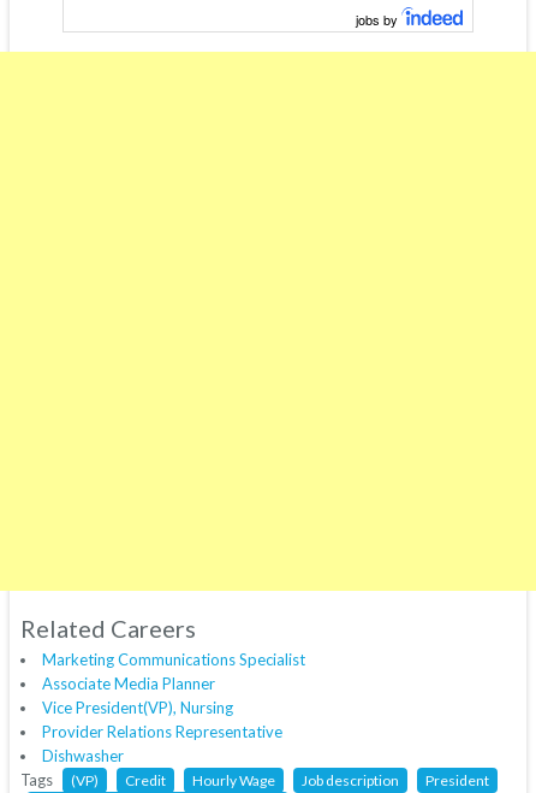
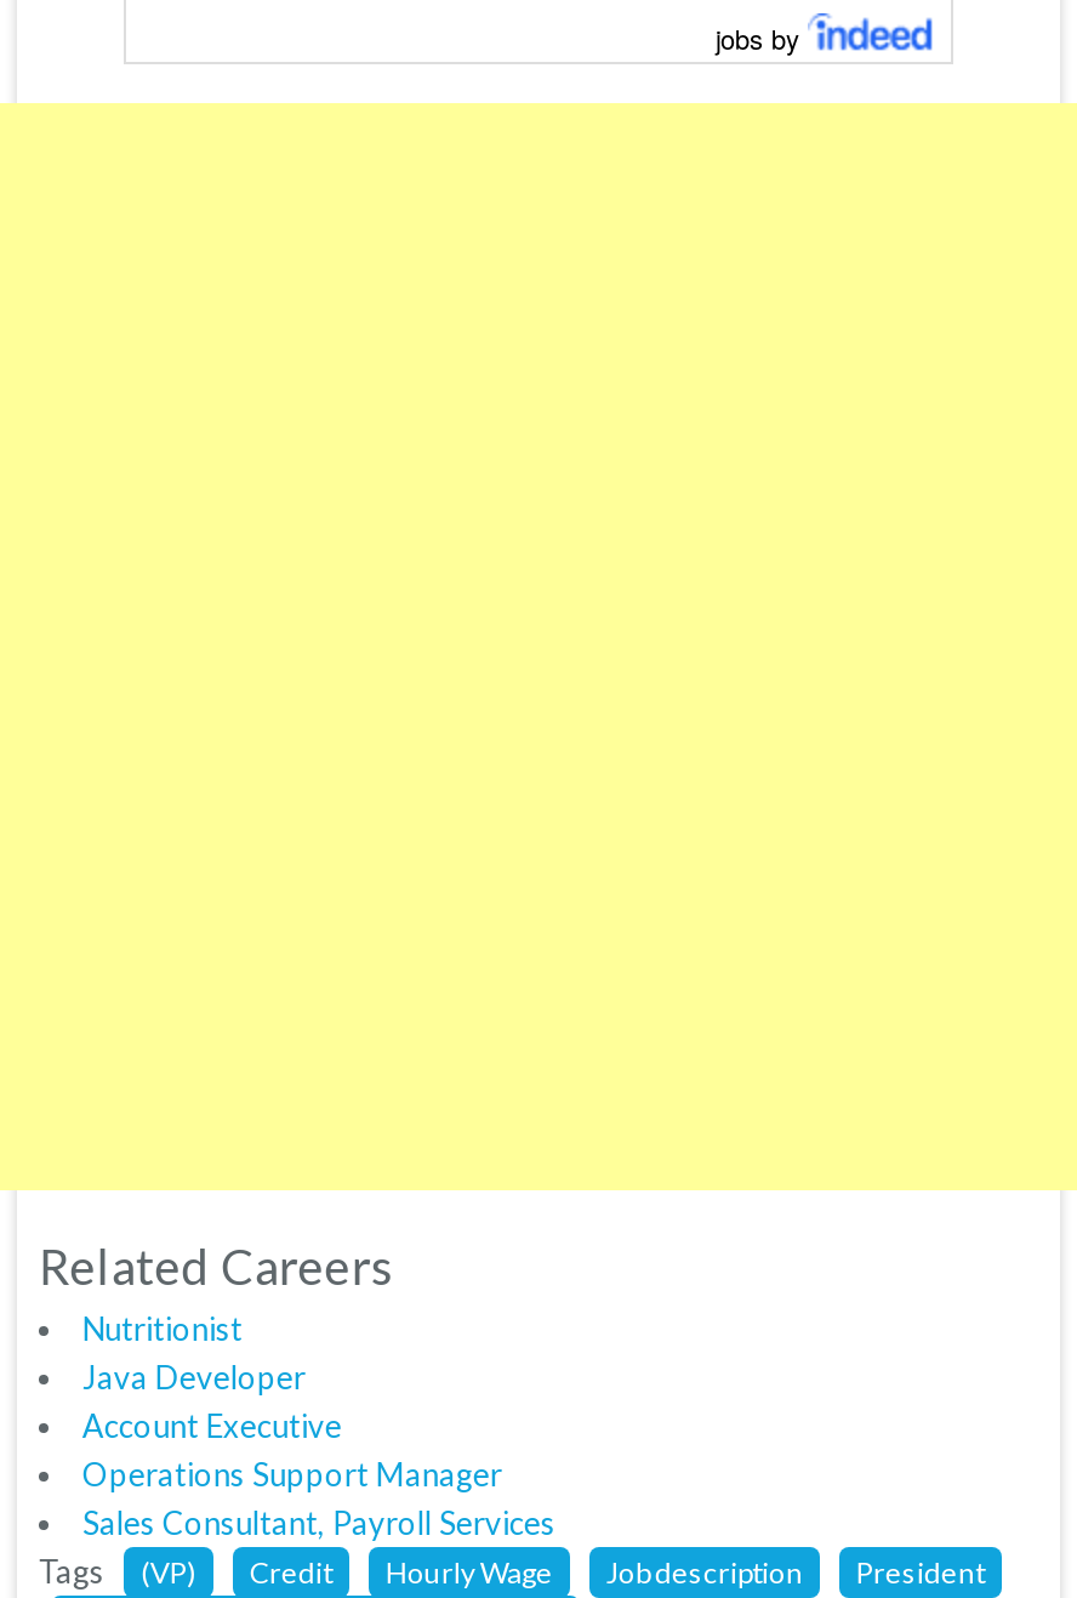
- Marketing Communications Specialist
- Associate Media Planner
- Vice President(VP), Nursing
- Provider Relations Representative
- Dishwasher
+ Nutritionist
+ Java Developer
+ Account Executive
+ Operations Support Manager
+ Sales Consultant, Payroll Services
